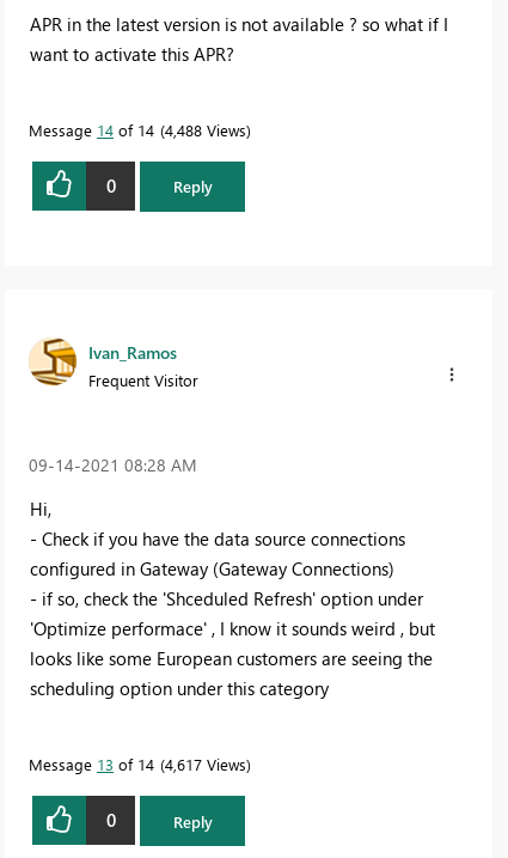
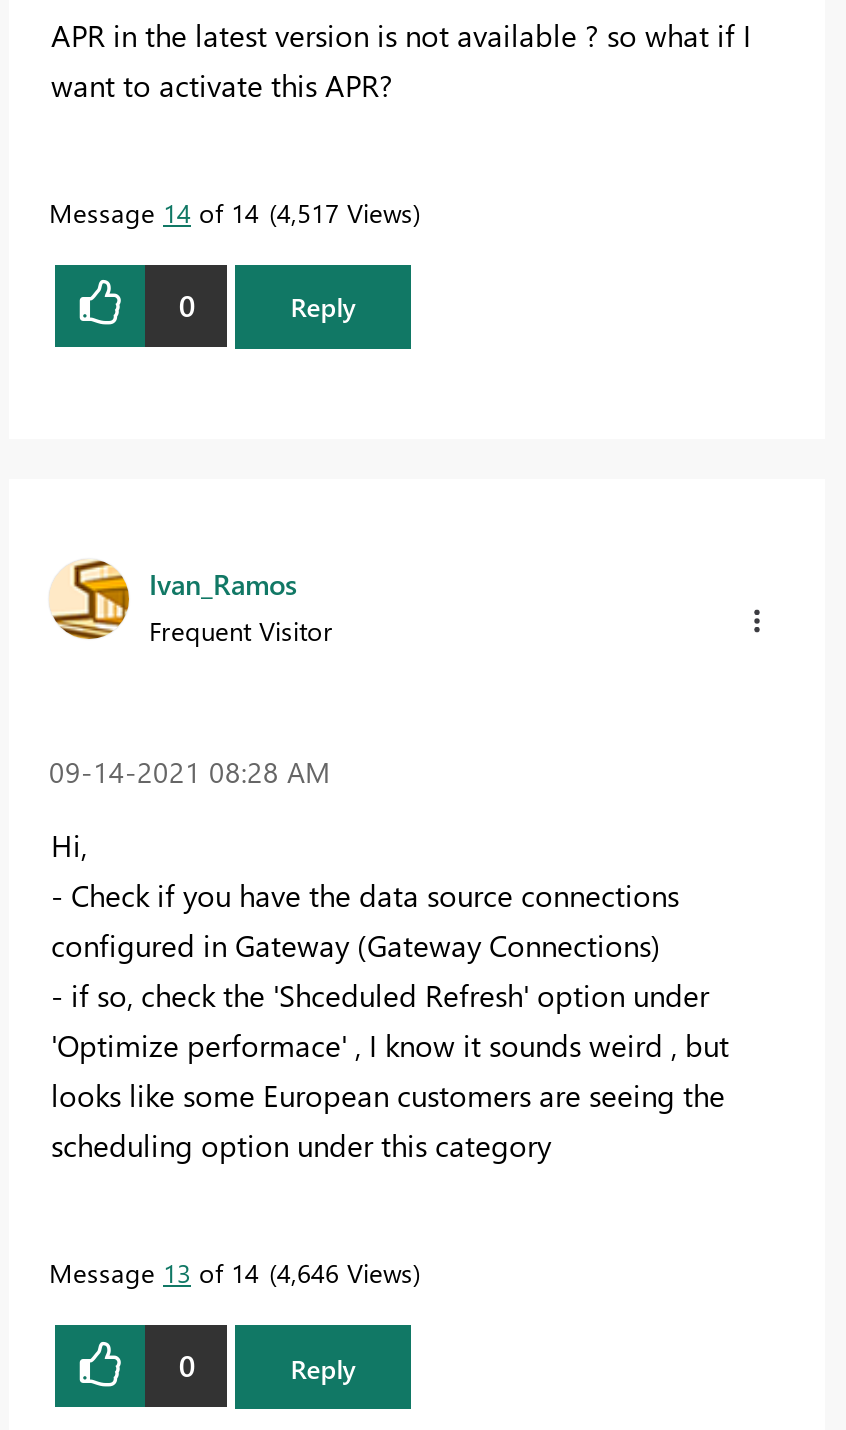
- Message 14 of 14 4,488 Views
+ Message 14 of 14 4,517 Views

- Message 13 of 14 4,617 Views
+ Message 13 of 14 4,646 Views
